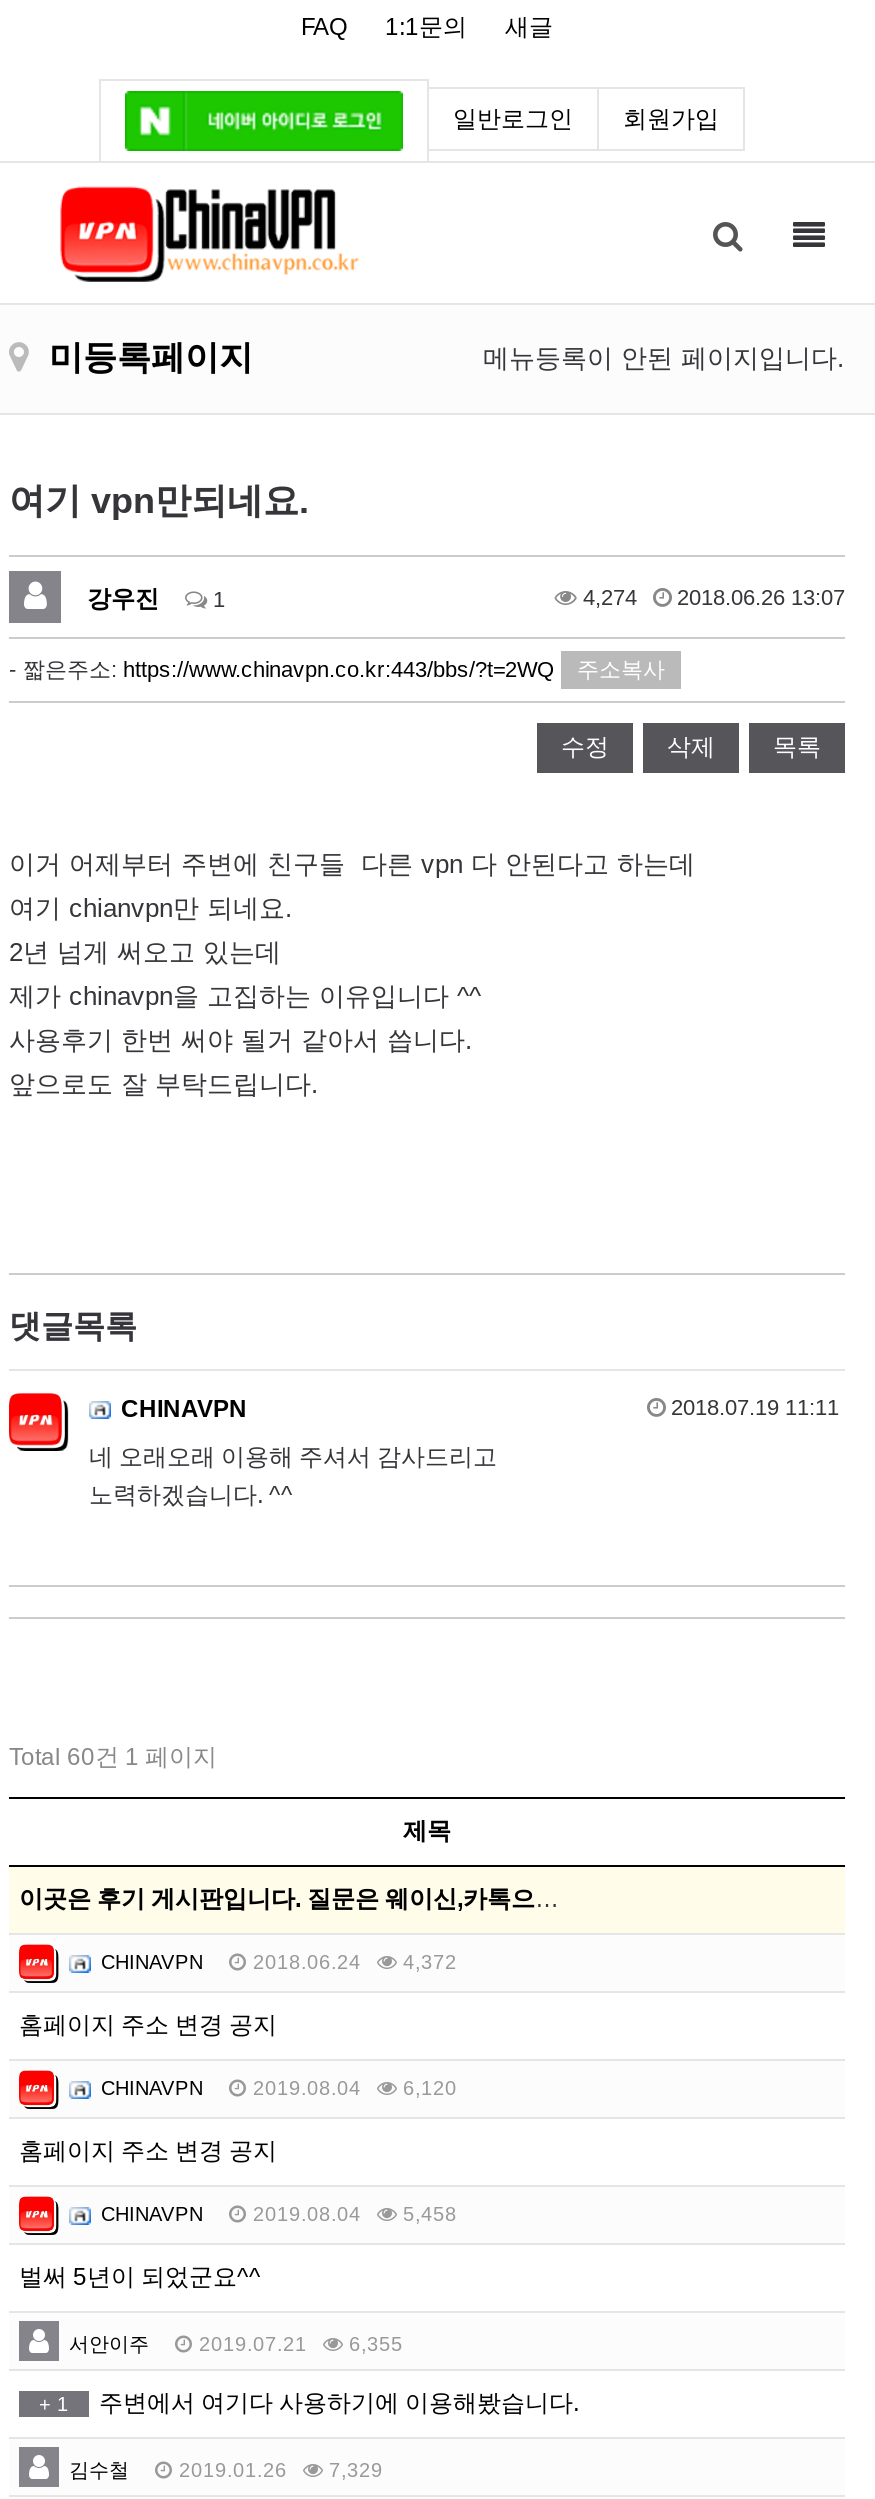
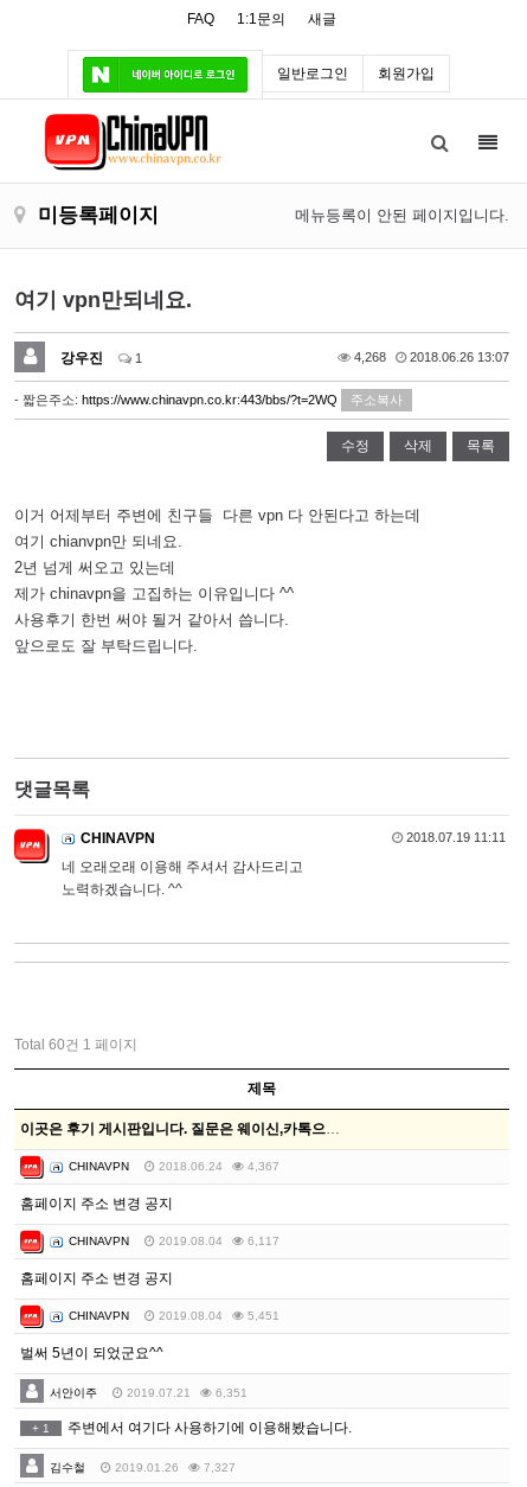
- 4,274 2018.06.26 13:07
+ 4,268 2018.06.26 13:07

- CHINAVPN 2018.06.24 4,372
+ CHINAVPN 2018.06.24 4,367

- CHINAVPN 2019.08.04 6,120
+ CHINAVPN 2019.08.04 6,117

- CHINAVPN 2019.08.04 5,458
+ CHINAVPN 2019.08.04 5,451

- 서안이주 2019.07.21 6,355
+ 서안이주 2019.07.21 6,351

- 김수철 2019.01.26 7,329
+ 김수철 2019.01.26 7,327
